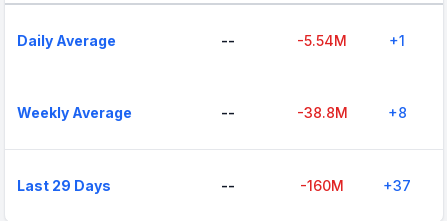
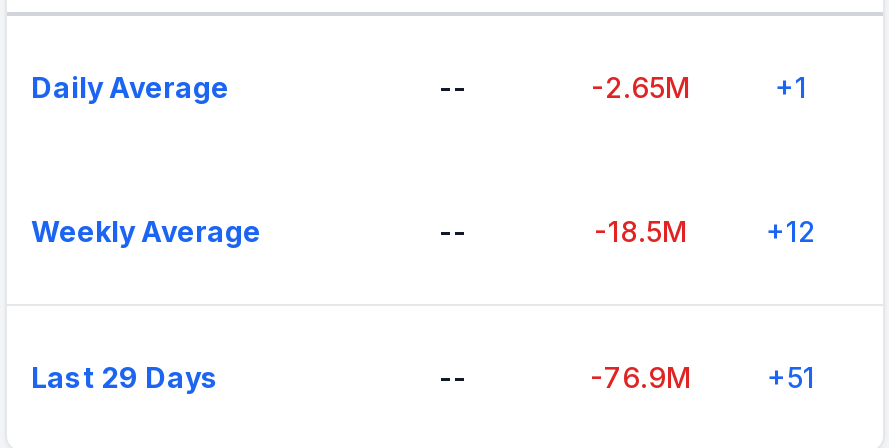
- -5.54M
+ -2.65M

- -38.8M
- +8
+ -18.5M
+ +12

- -160M
- + 37
+ -76.9M
+ + 51
